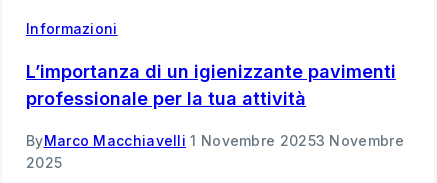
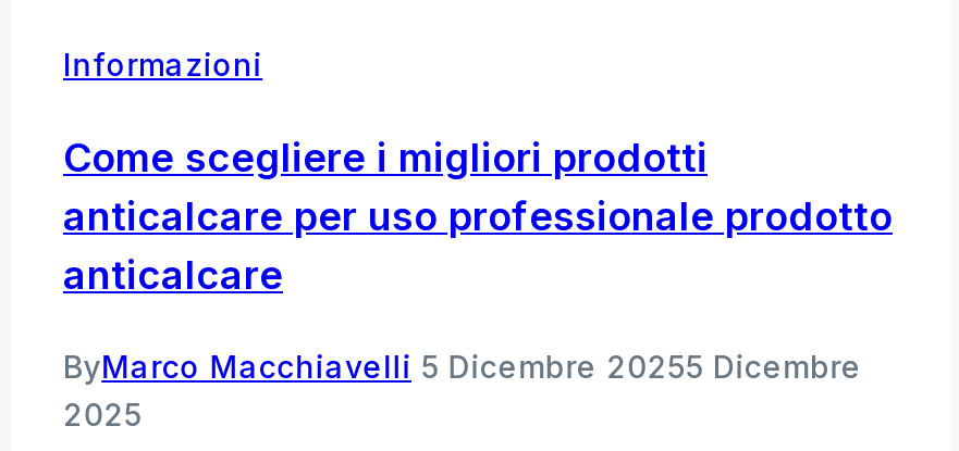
- L’importanza di un igienizzante pavimenti
- professionale per la tua attività
+ Come scegliere i migliori prodotti
+ anticalcare per uso professionale prodotto
+ anticalcare

- ByMarco Macchiavelli 1 Novembre 20253 Novembre
+ ByMarco Macchiavelli 5 Dicembre 20255 Dicembre
